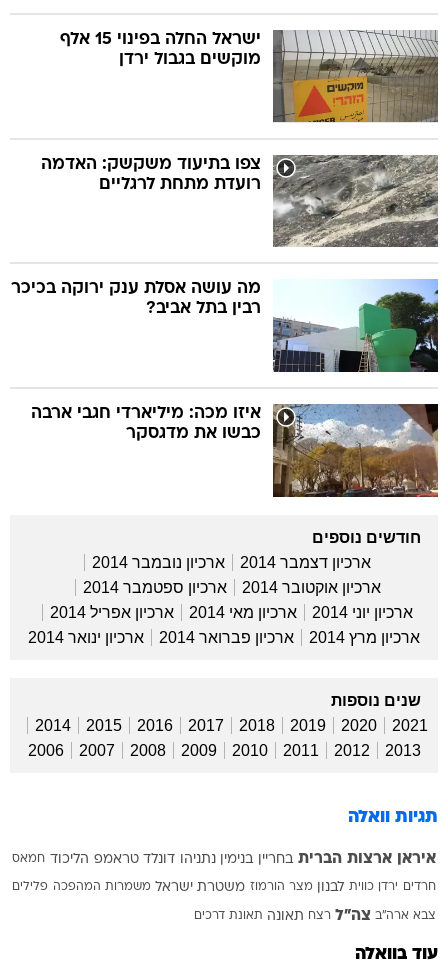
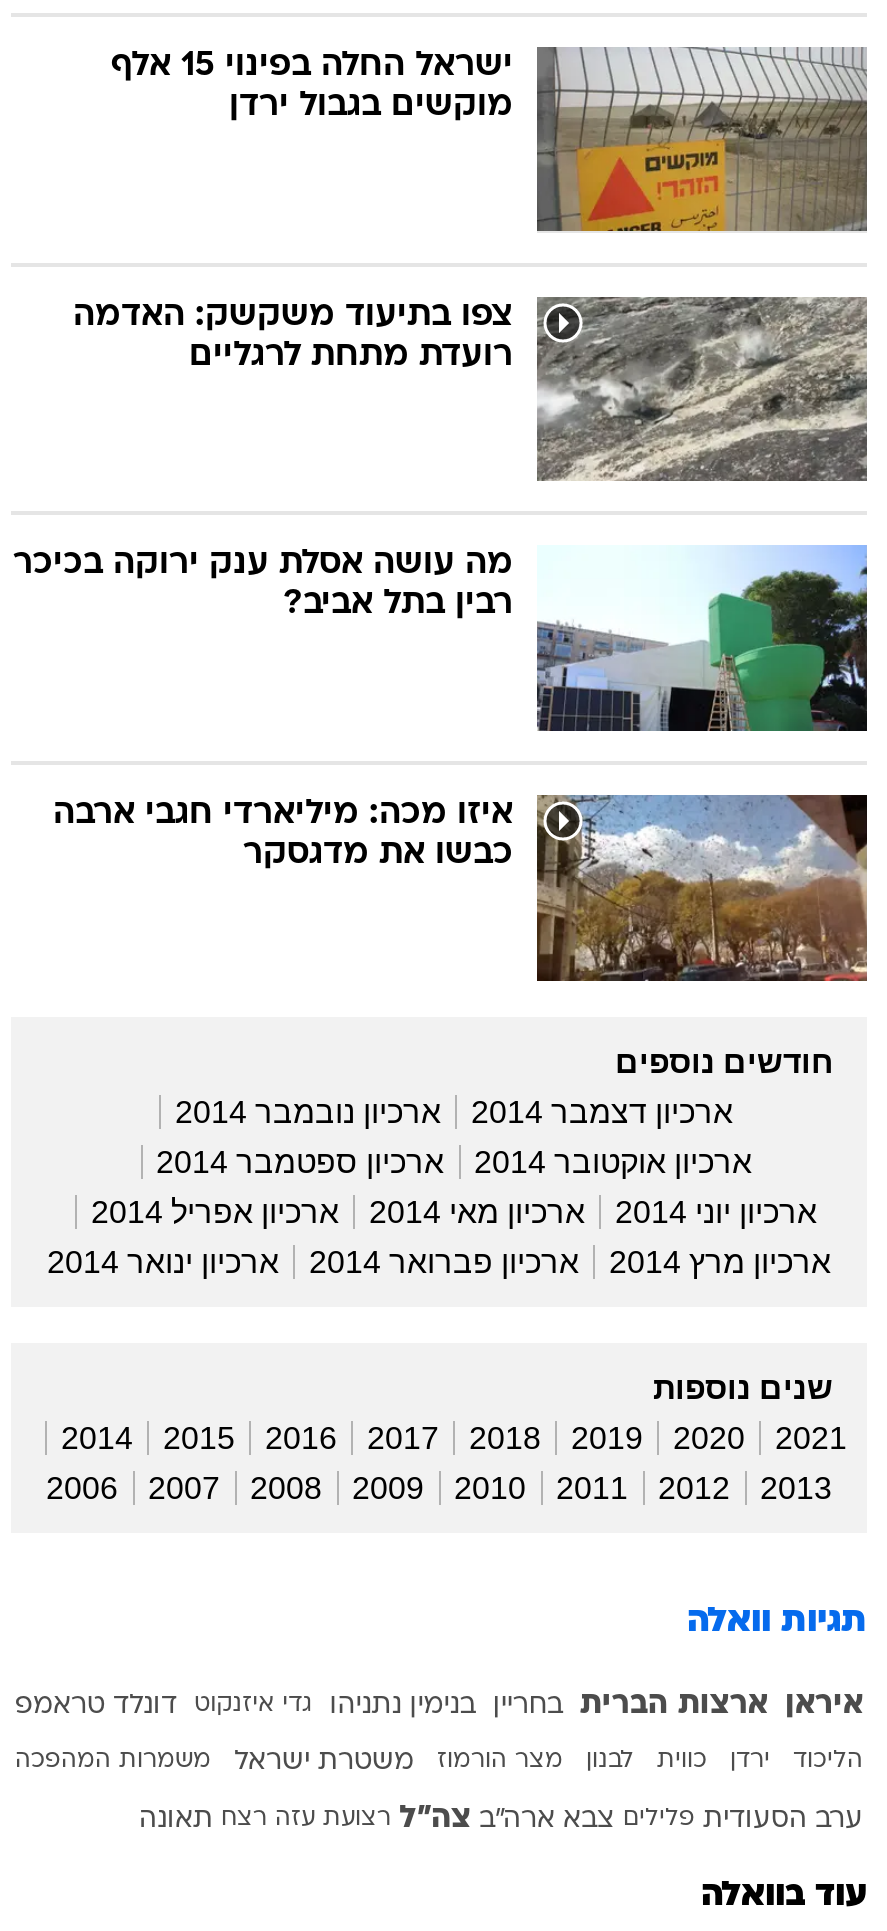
- איראן ארצות הברית בחריין בנימין נתניהו דונלד טראמפ הליכוד חמאס
+ איראן ארצות הברית
+ בחריין
+ בנימין נתניהו
+ גדי איזנקוט
+ דונלד טראמפ

- חרדים ירדן כווית לבנון מצר הורמוז משטרת ישראל משמרות המהפכה פלילים
+ הליכוד
+ ירדן
+ כווית
+ לבנון
+ מצר הורמוז
+ משטרת ישראל
+ משמרות המהפכה

- צבא ארה"ב צה"ל רצח תאונה תאונת דרכים
+ ערב הסעודית פלילים צבא ארה"ב צה"ל רצועת עזה רצח תאונה
